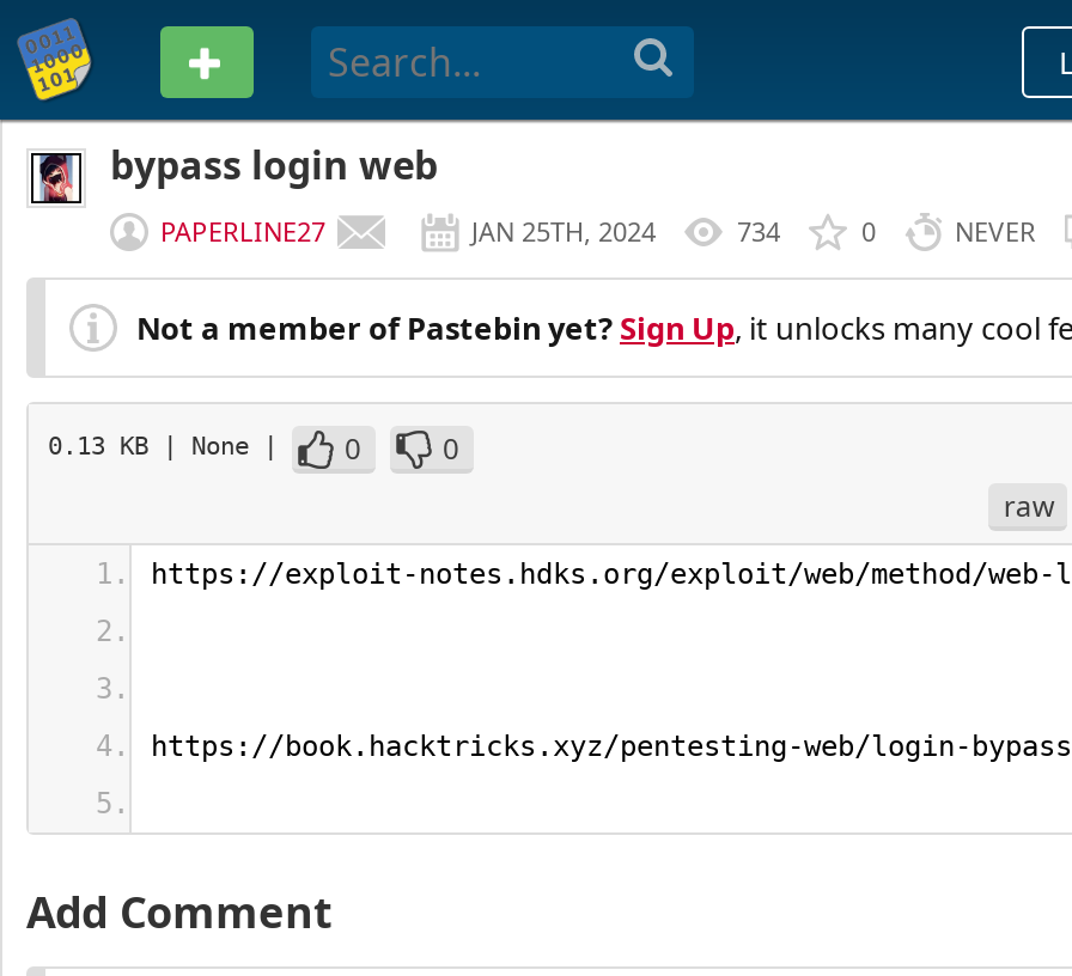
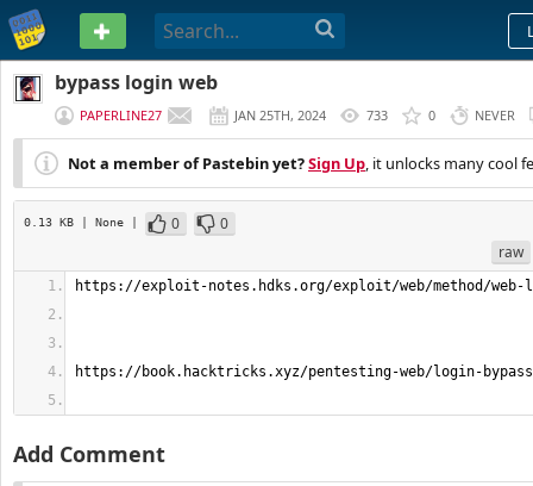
- 734
+ 733
